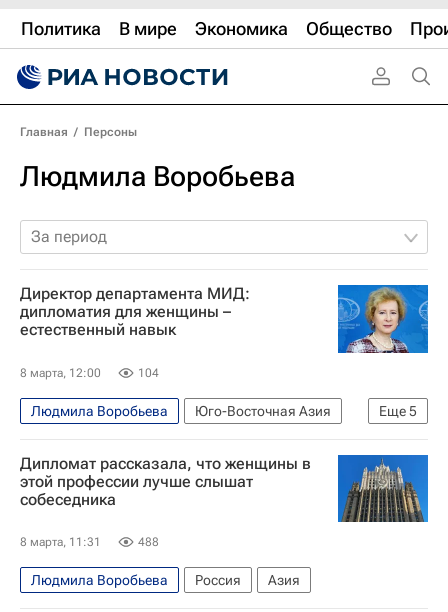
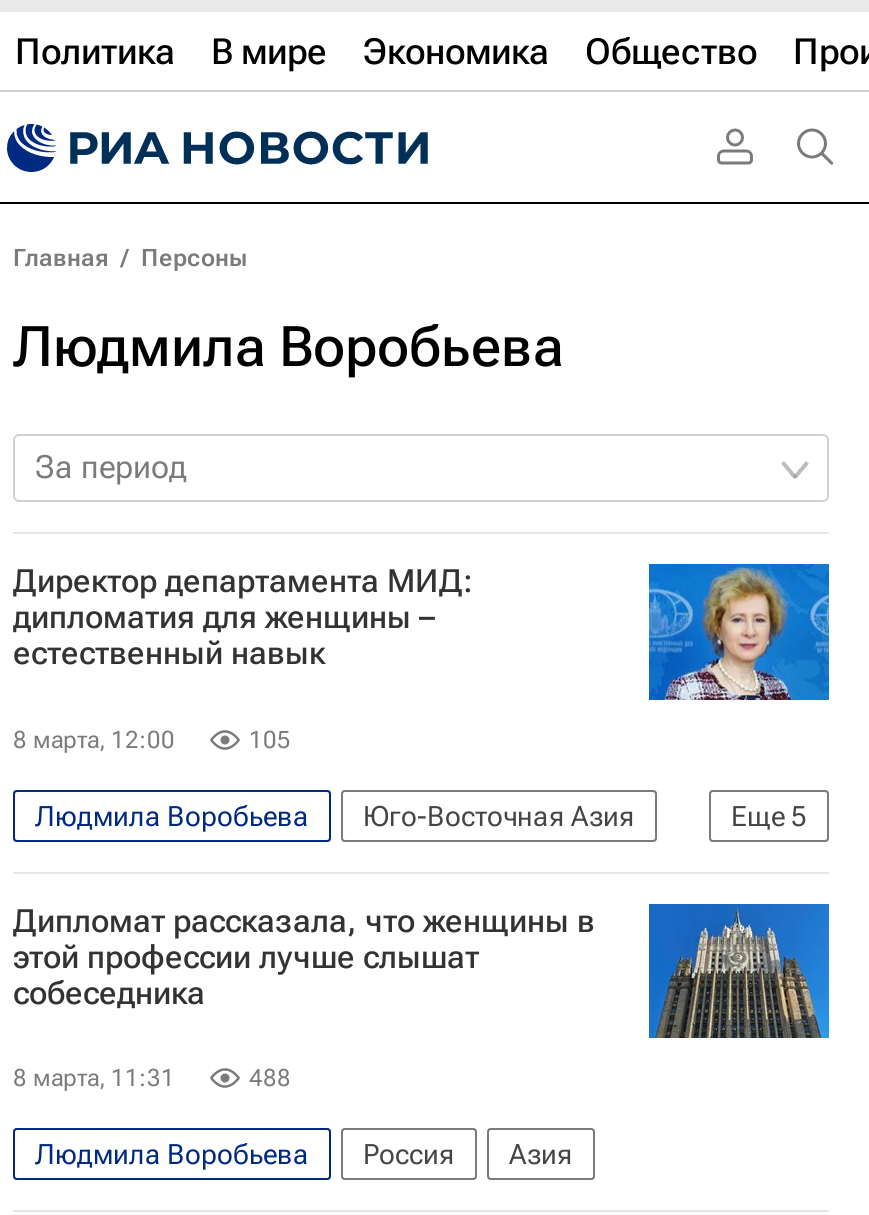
- 104
+ 105
